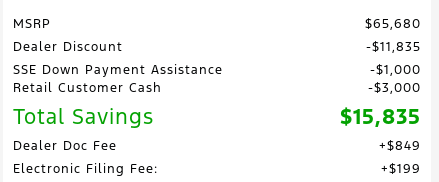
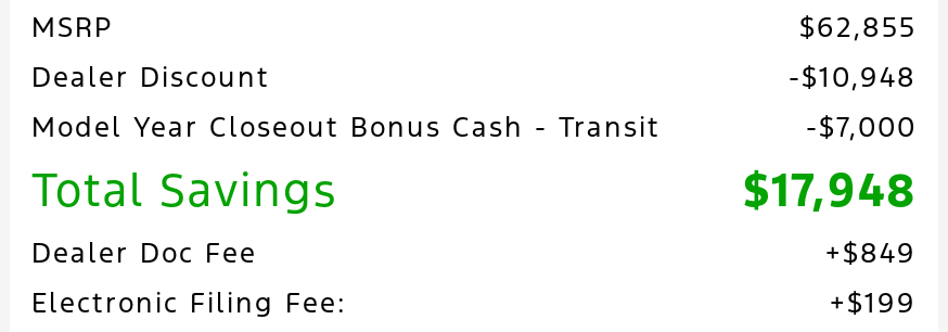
- $65,680
+ $62,855

- $11,835
- SSE Down Payment Assistance
- $1,000
- Retail Customer Cash
- $3,000
+ $10,948
+ Model Year Closeout Bonus Cash - Transit
+ $7,000

- $15,835
+ $17,948
